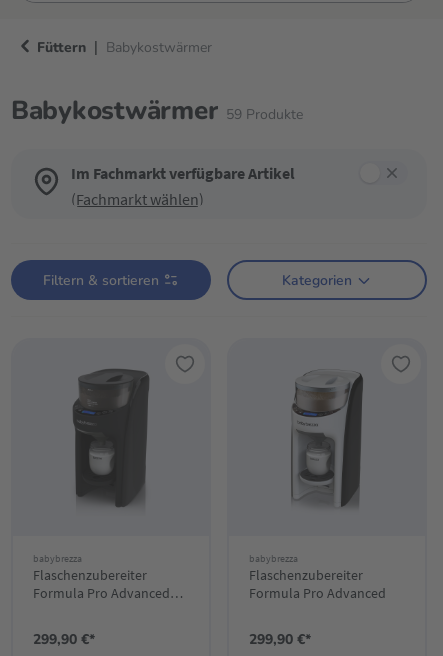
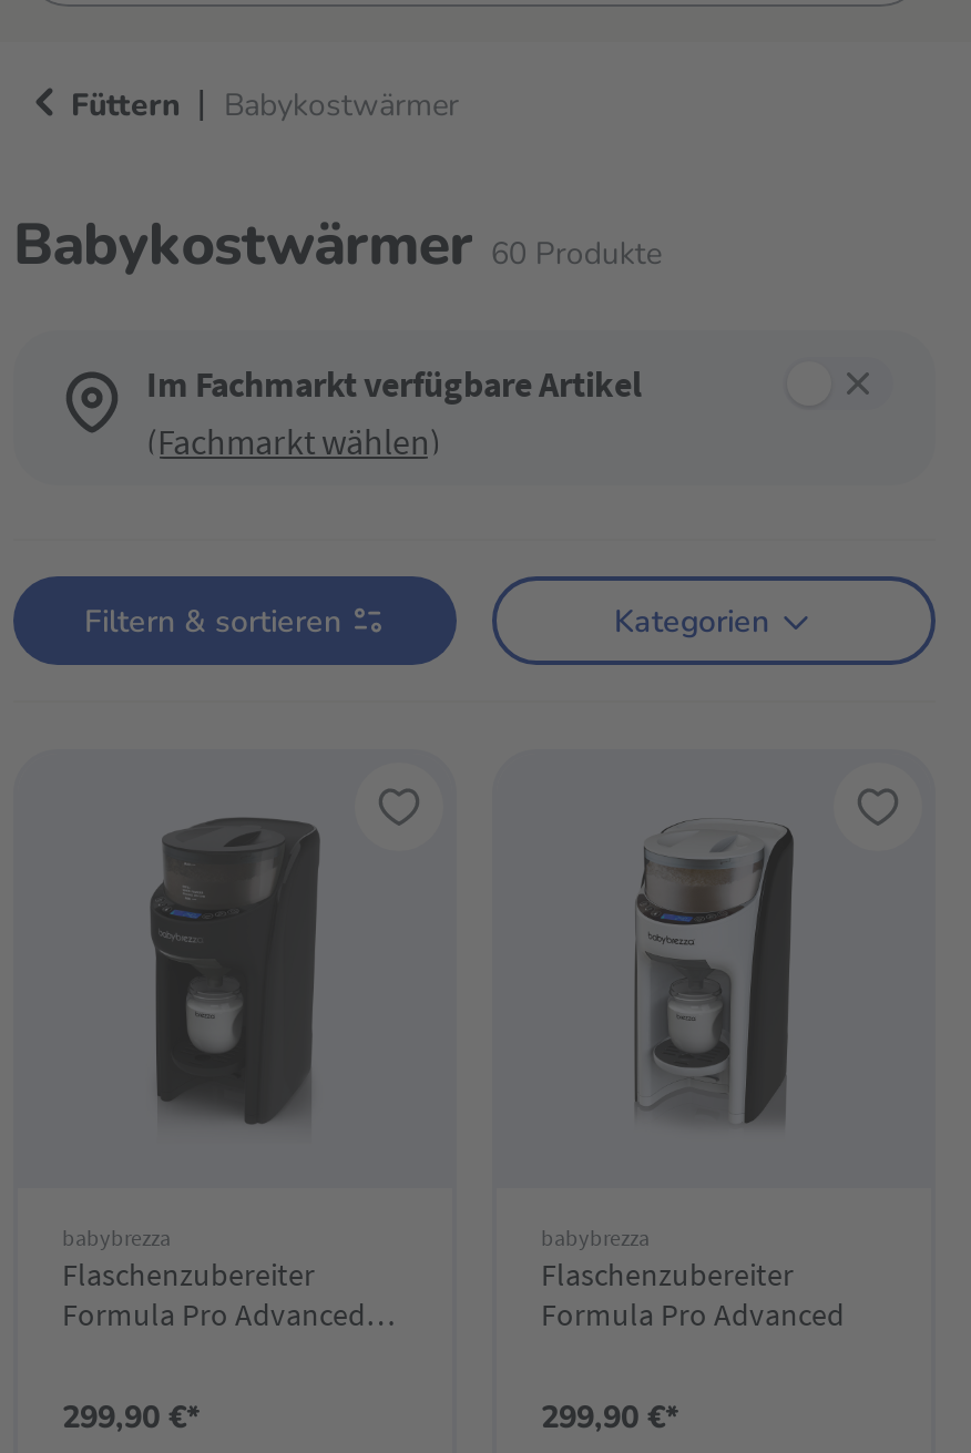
- Babykostwärmer 59Produkte
+ Babykostwärmer 60Produkte
